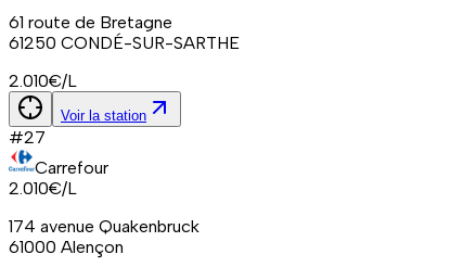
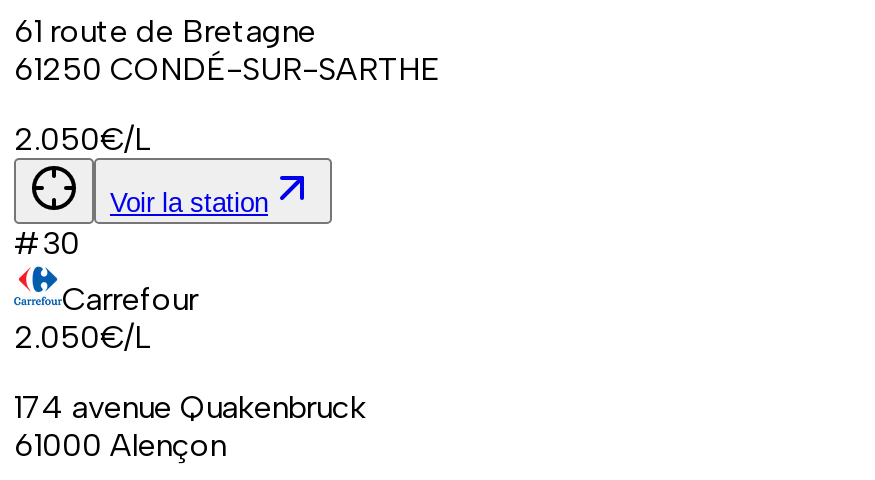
- 2.010€/L
+ 2.050€/L

- #27
+ #30

- 2.010€/L
+ 2.050€/L
